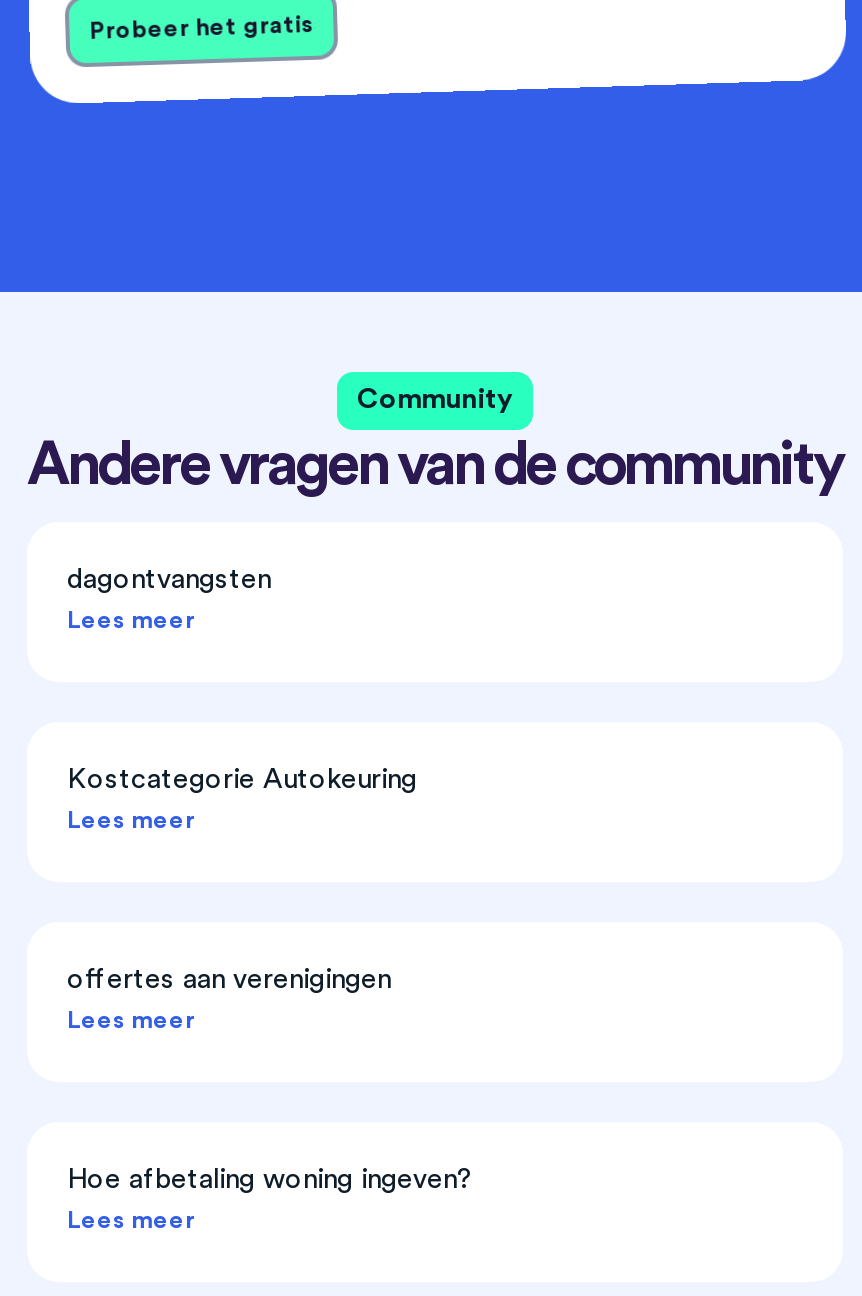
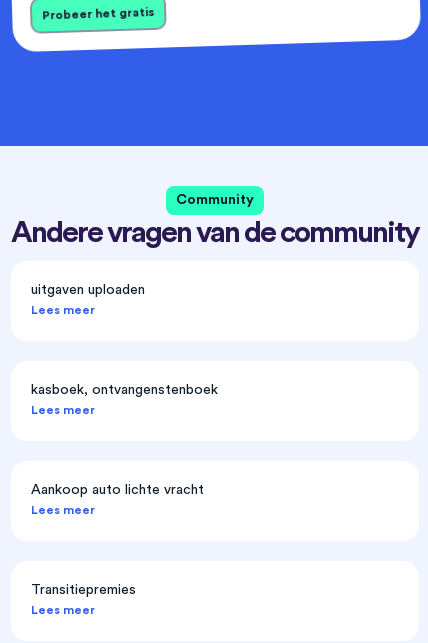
- dagontvangsten
+ uitgaven uploaden

- Kostcategorie Autokeuring
+ kasboek, ontvangenstenboek

- offertes aan verenigingen
+ Aankoop auto lichte vracht

- Hoe afbetaling woning ingeven?
+ Transitiepremies
